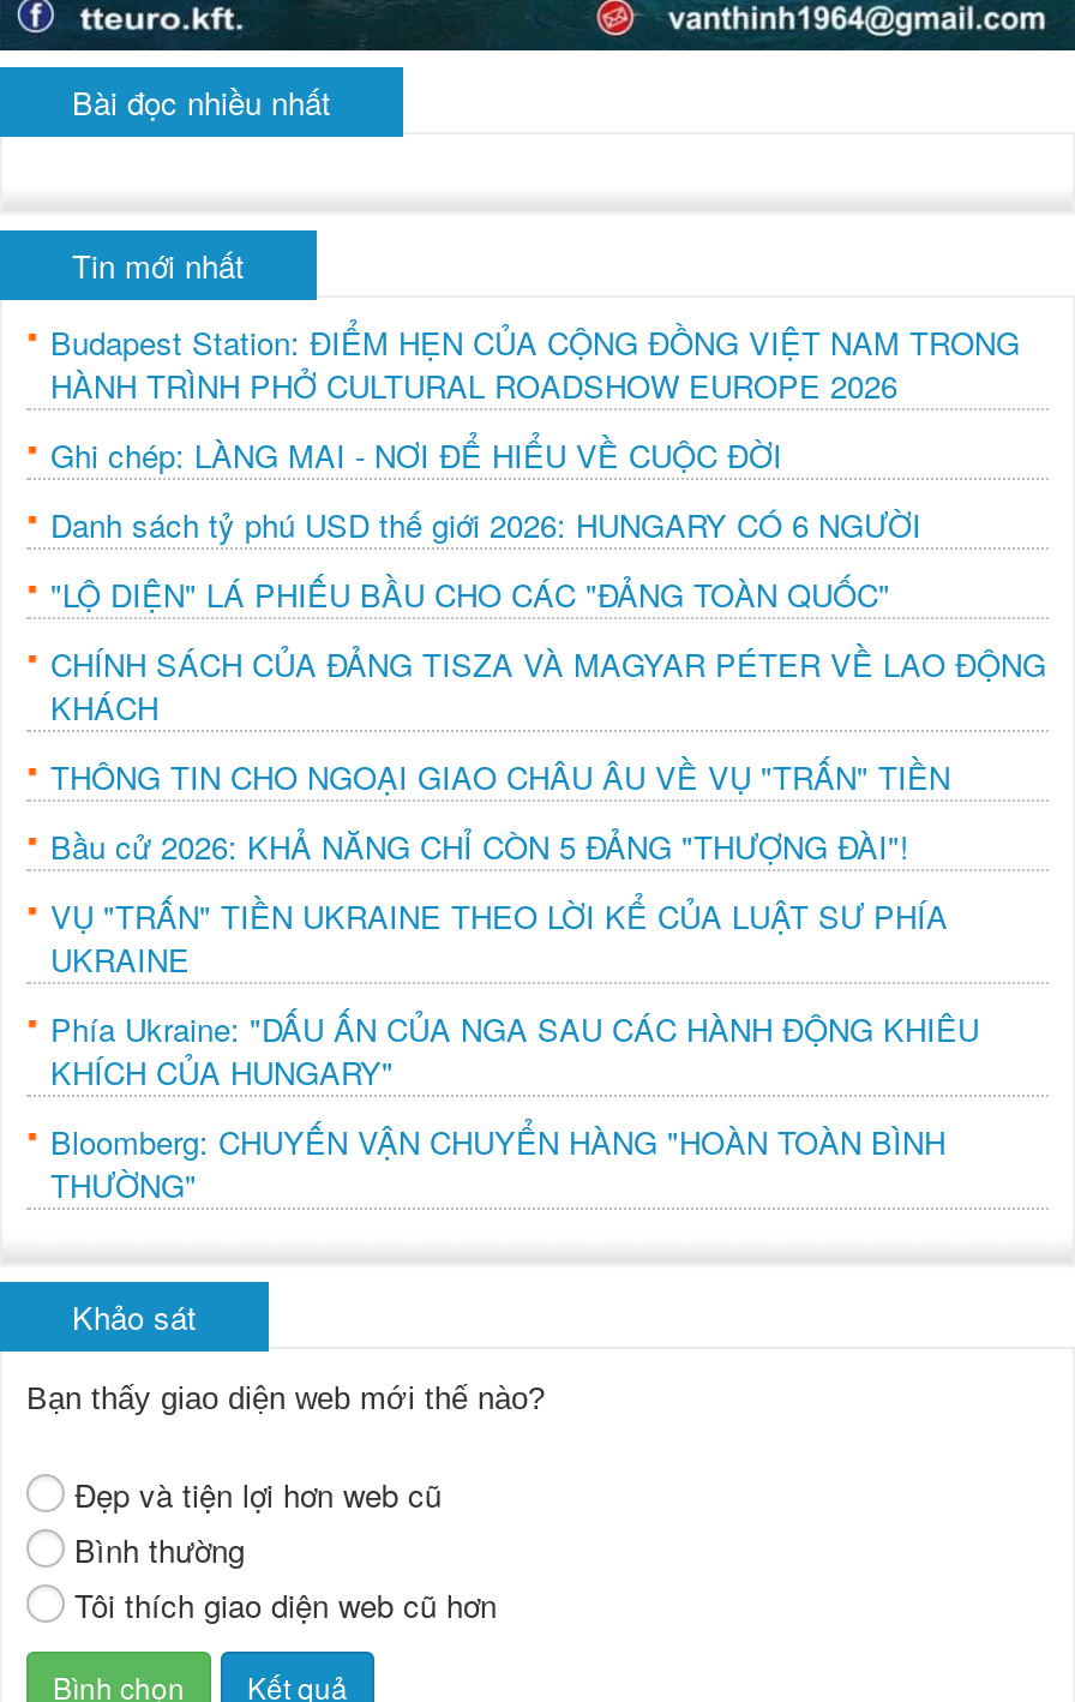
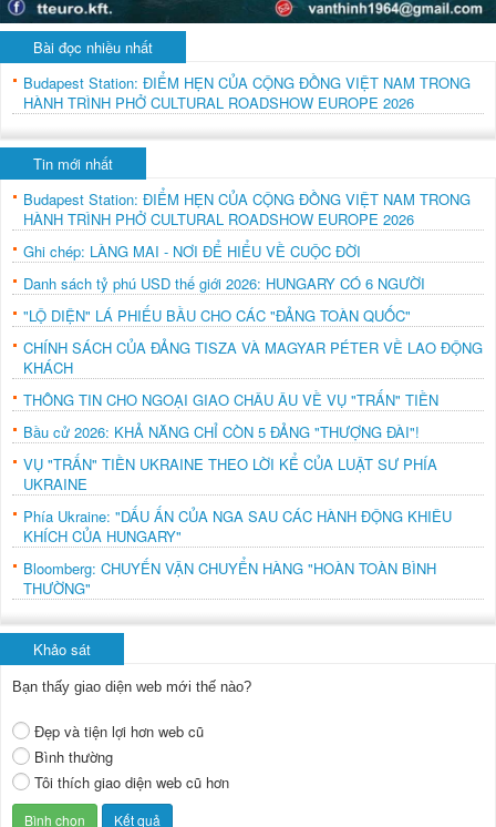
+ Budapest Station: ĐIỂM HẸN CỦA CỘNG ĐỒNG VIỆT NAM TRONG
+ HÀNH TRÌNH PHỞ CULTURAL ROADSHOW EUROPE 2026
